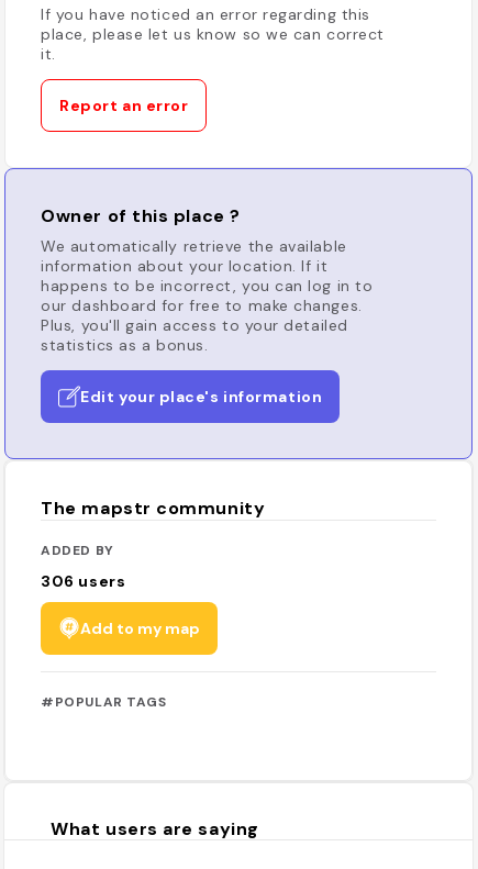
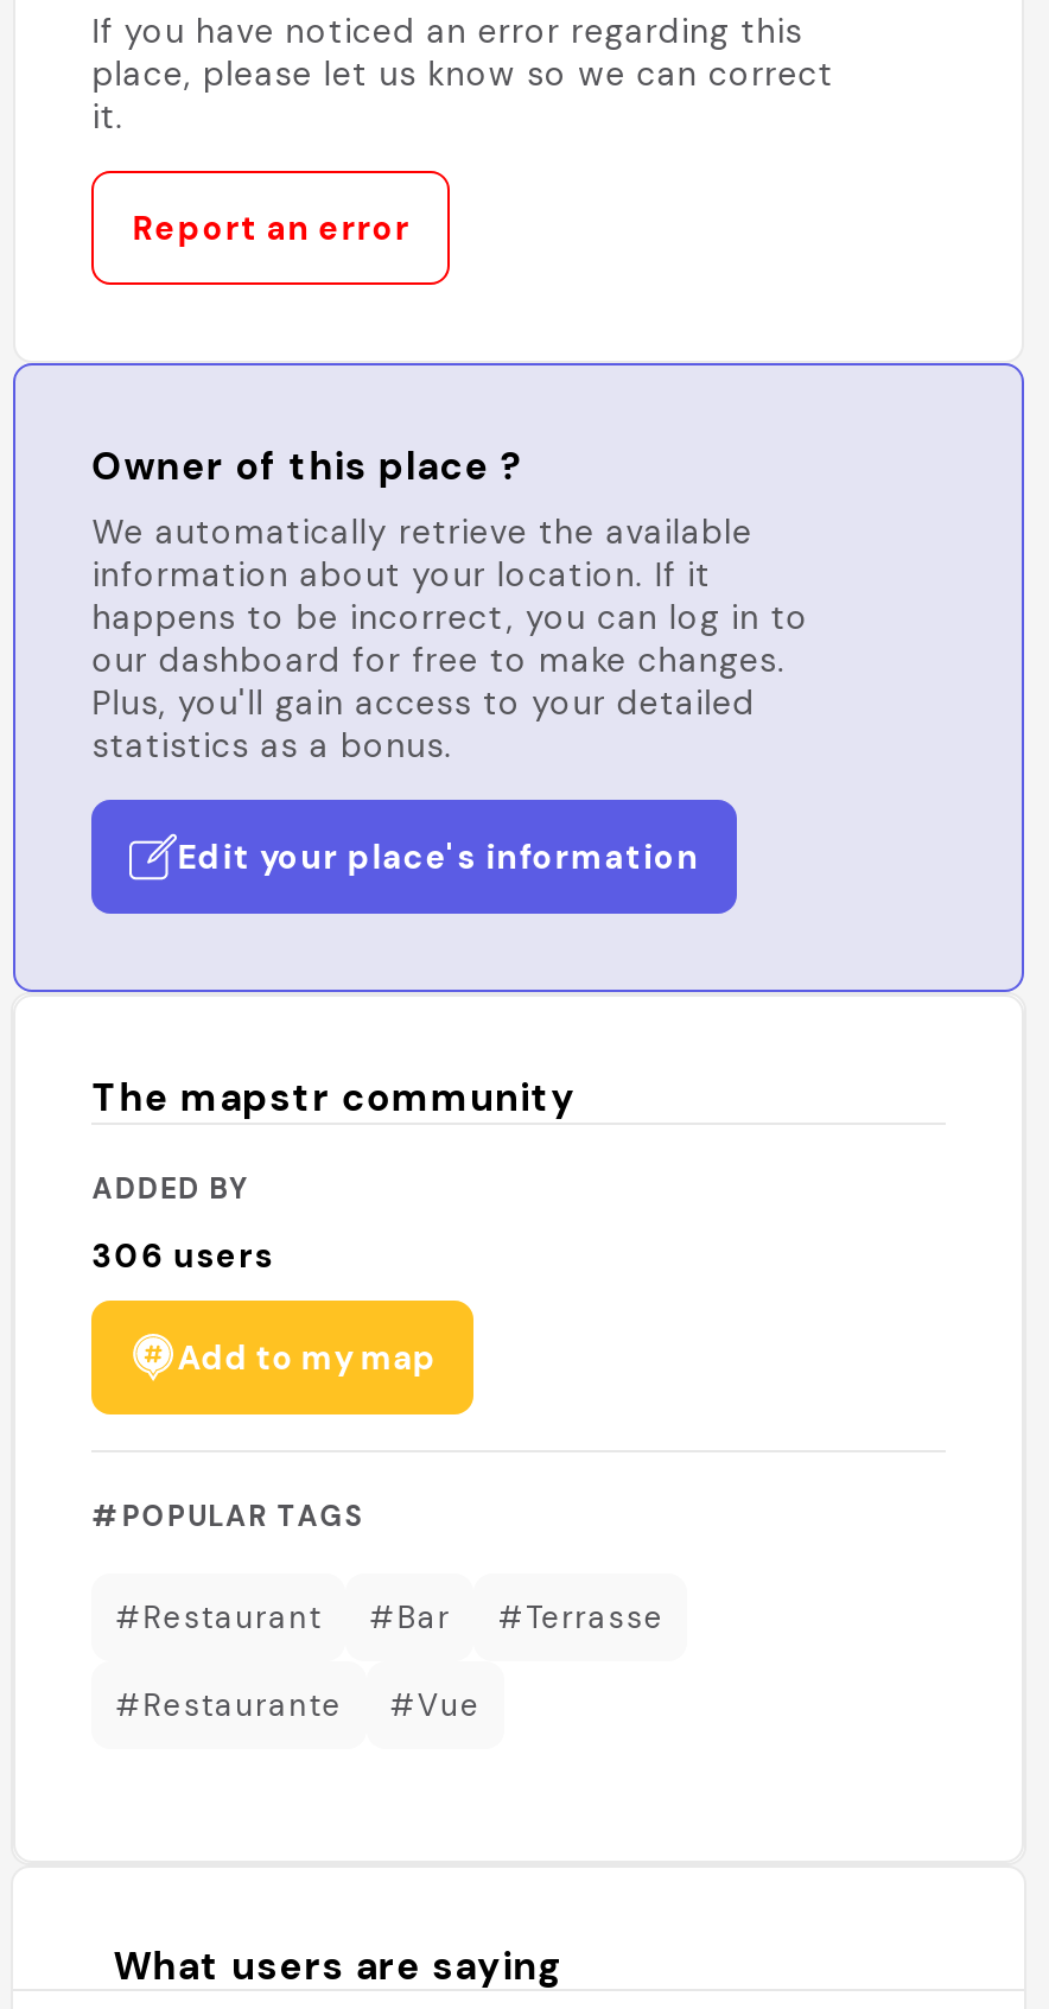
+ #Restaurant
+ #Bar
+ #Terrasse
+ #Restaurante
+ #Vue
